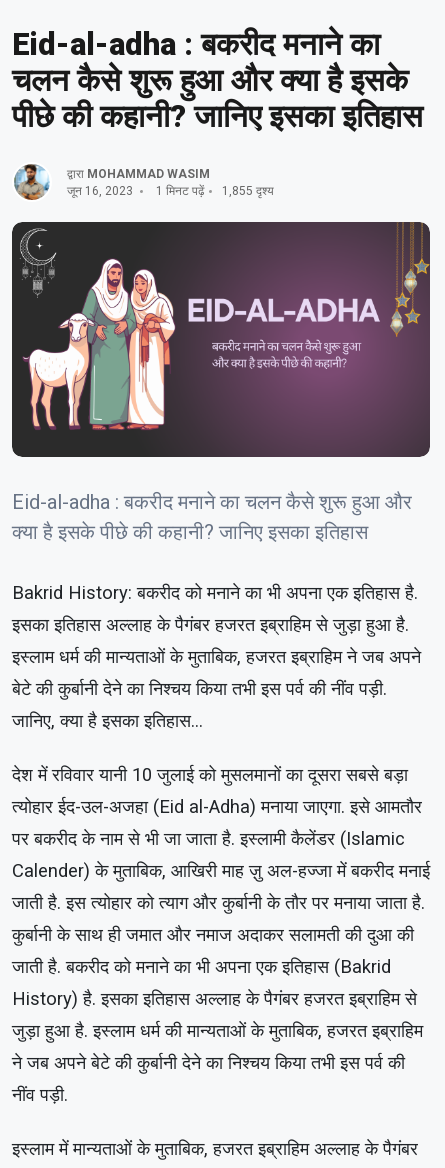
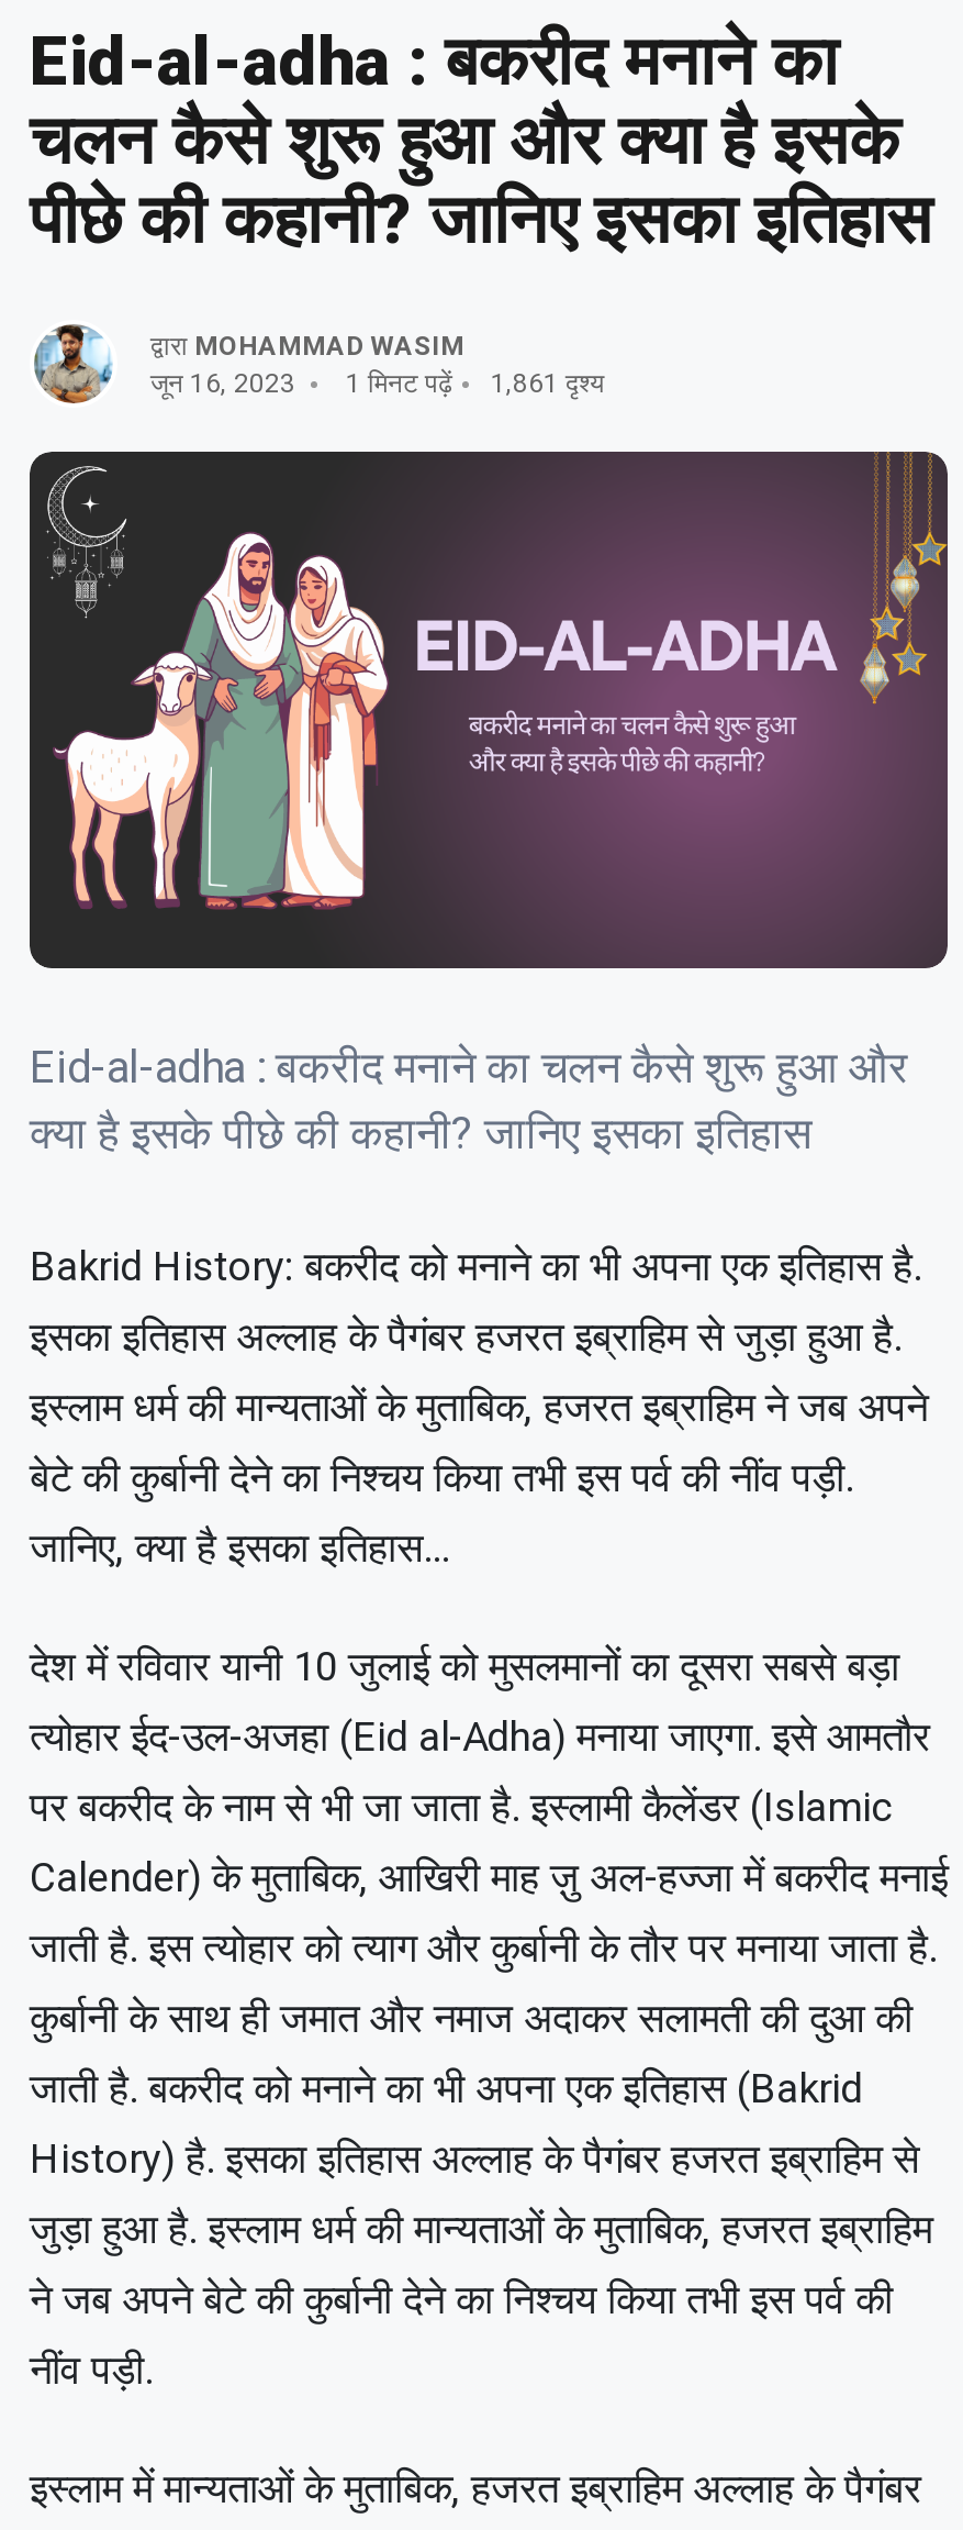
- जून 16, 2023 1 मिनट पढ़ें 1,855 दृश्य
+ जून 16, 2023 1 मिनट पढ़ें 1,861 दृश्य
